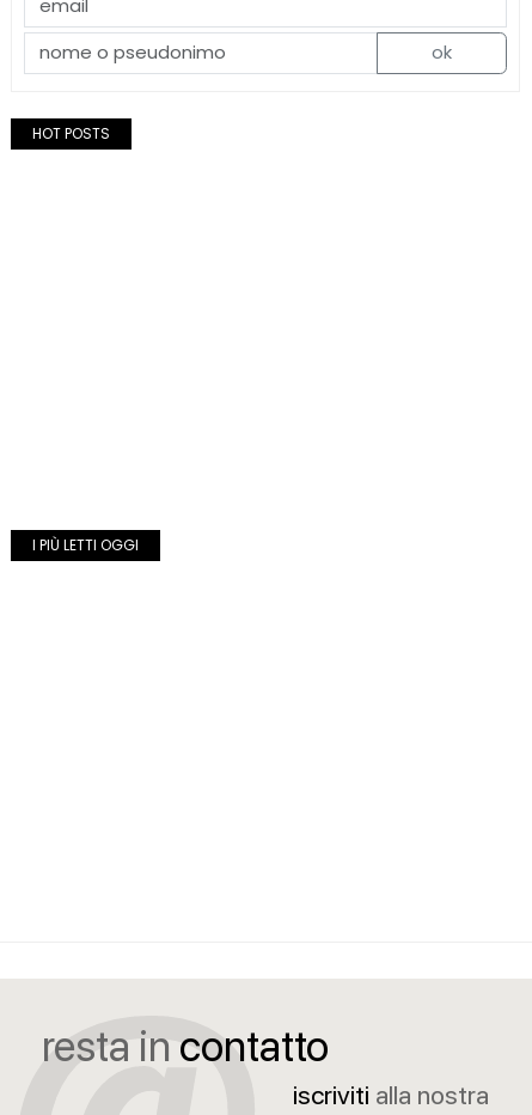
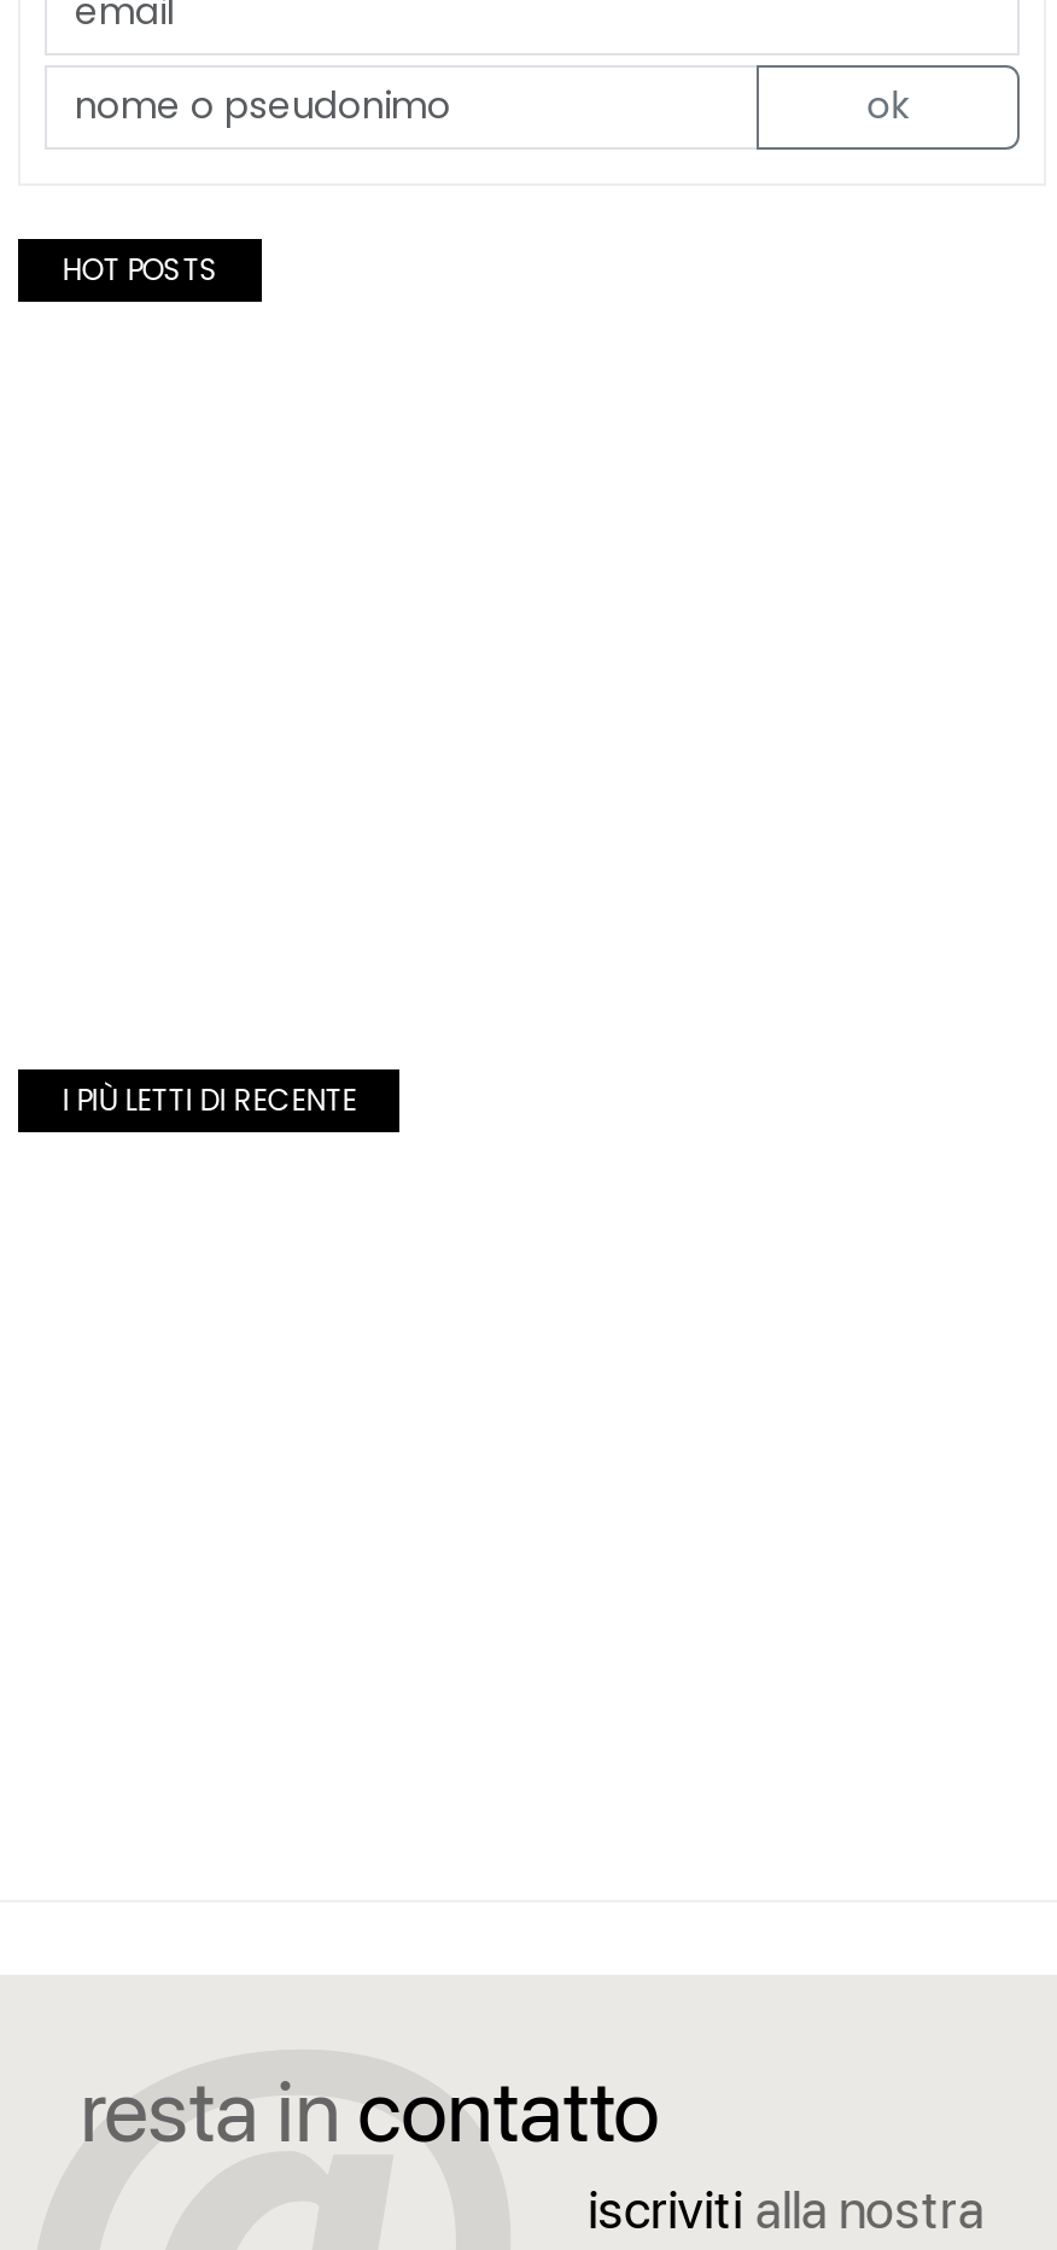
- I PIÙ LETTI OGGI
+ I PIÙ LETTI DI RECENTE
